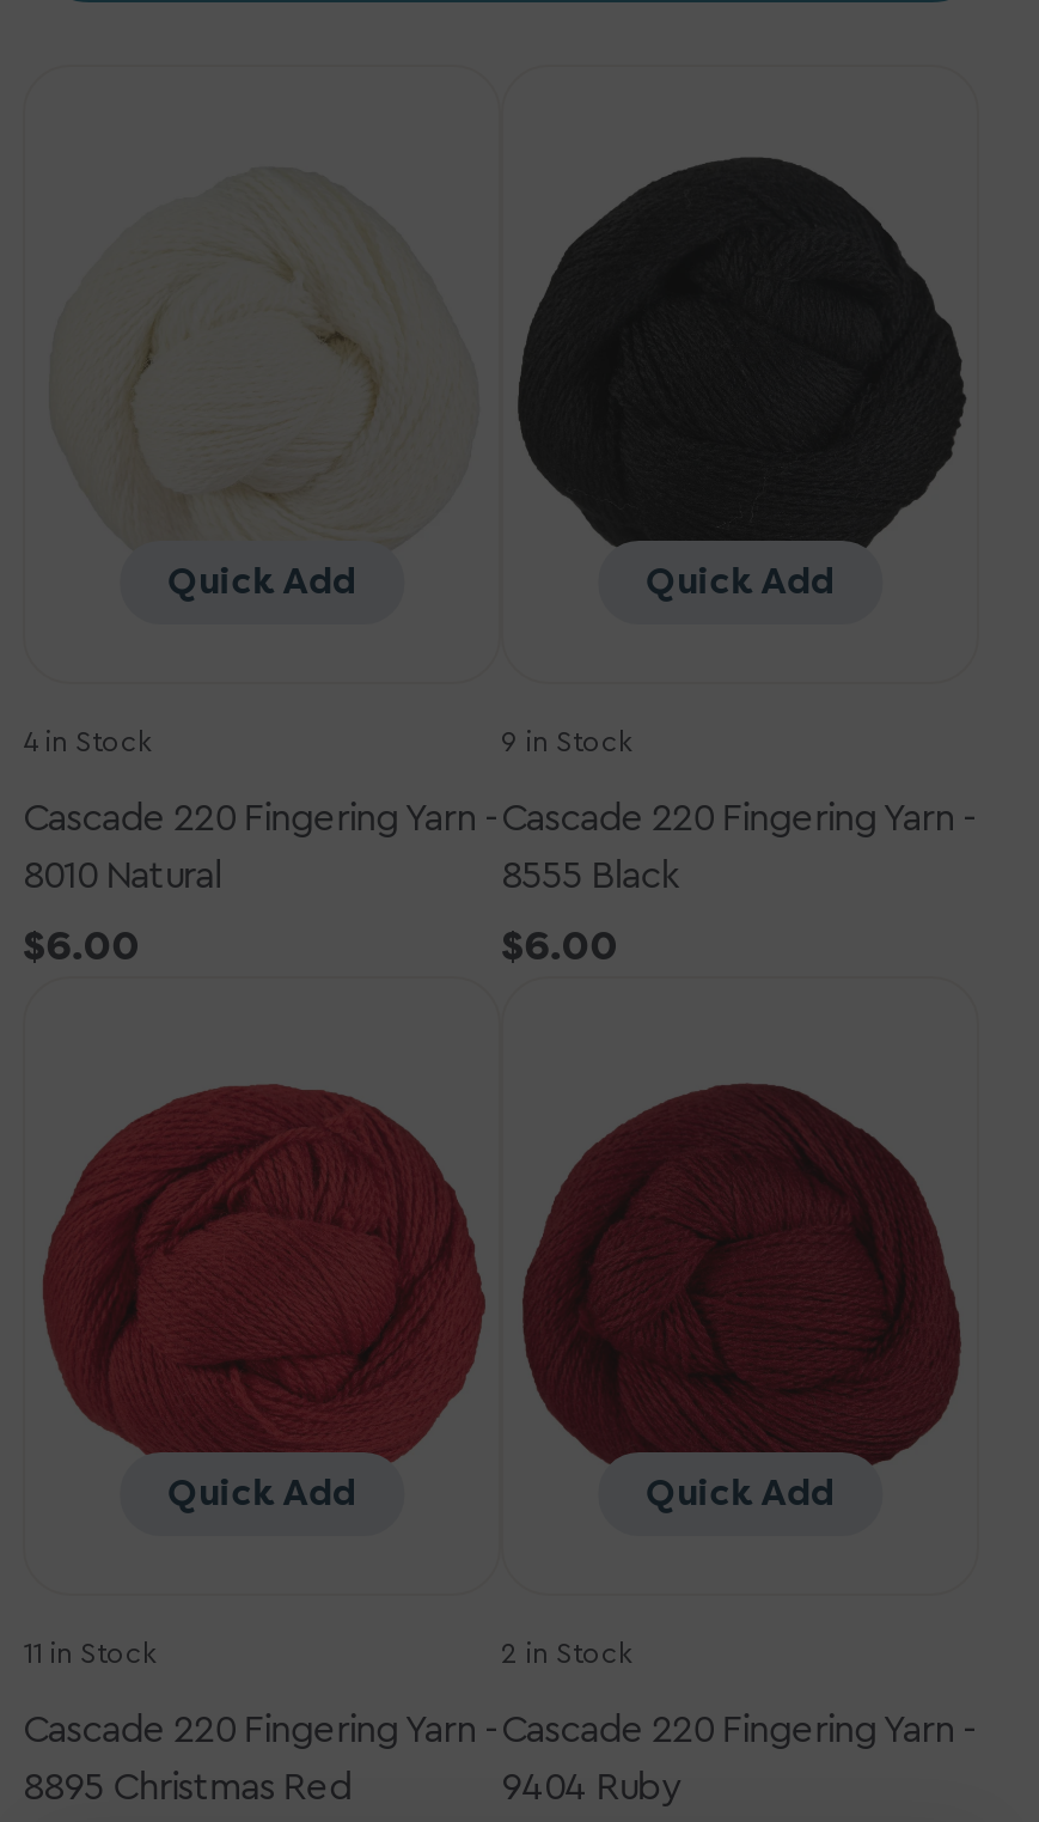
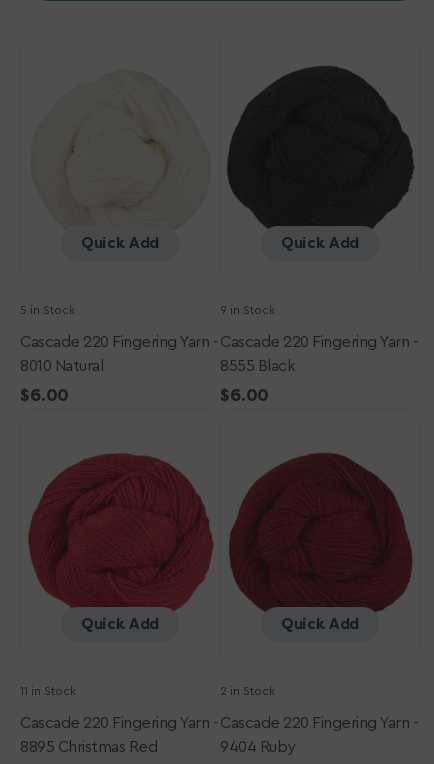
- 4 in Stock
+ 5 in Stock
